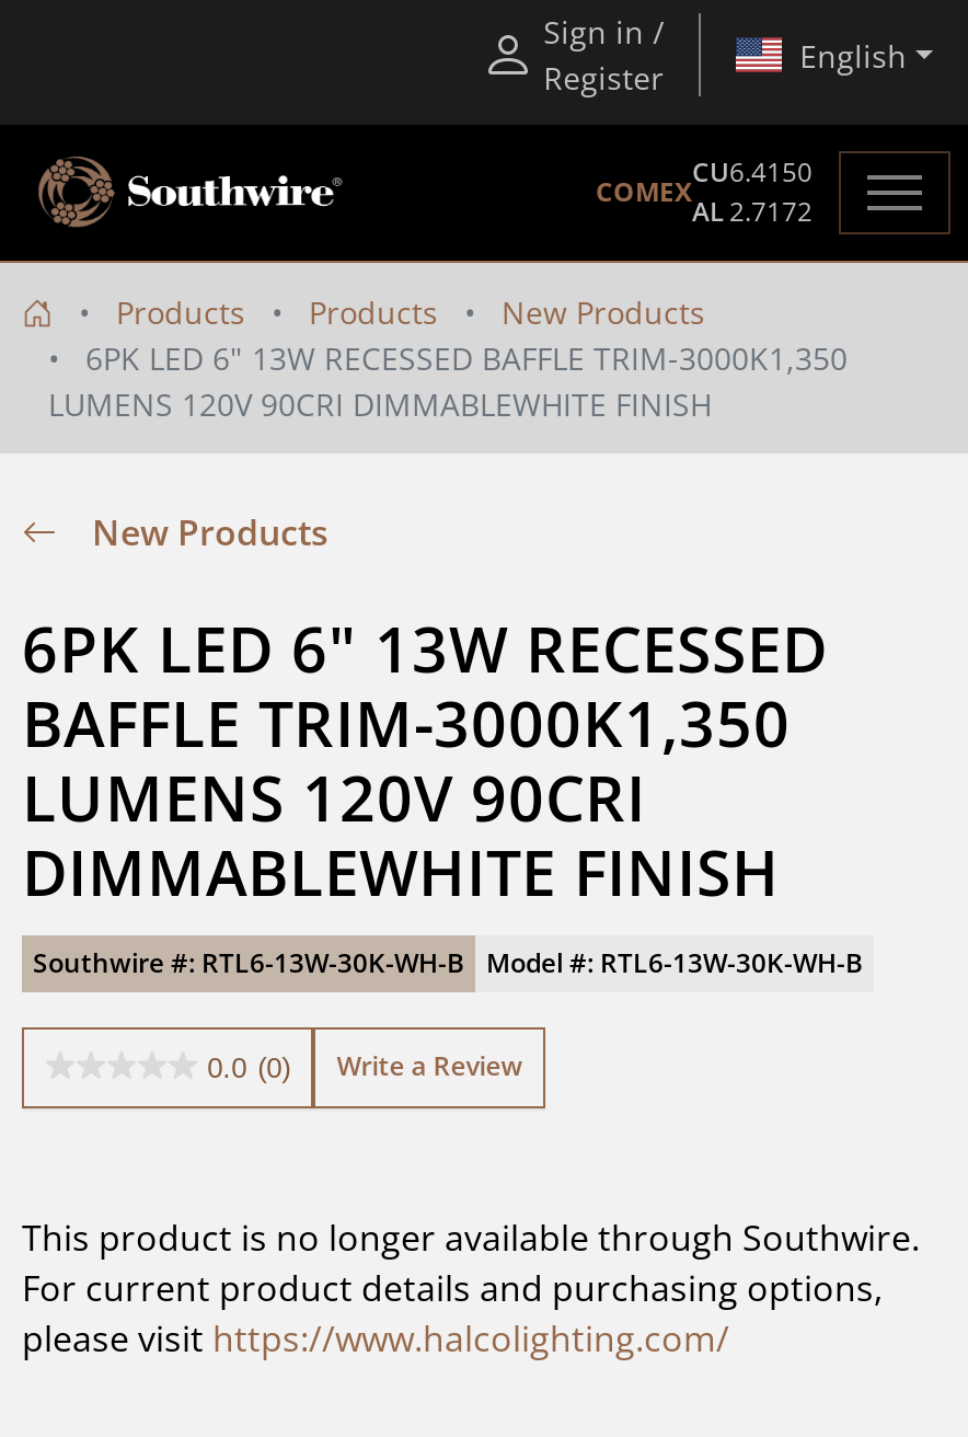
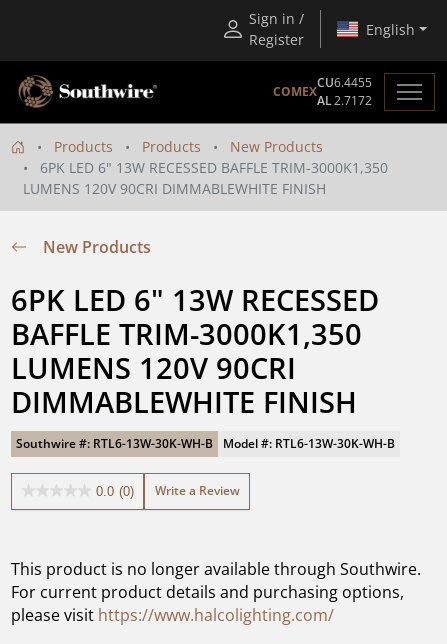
- CU6.4150
+ CU6.4455
